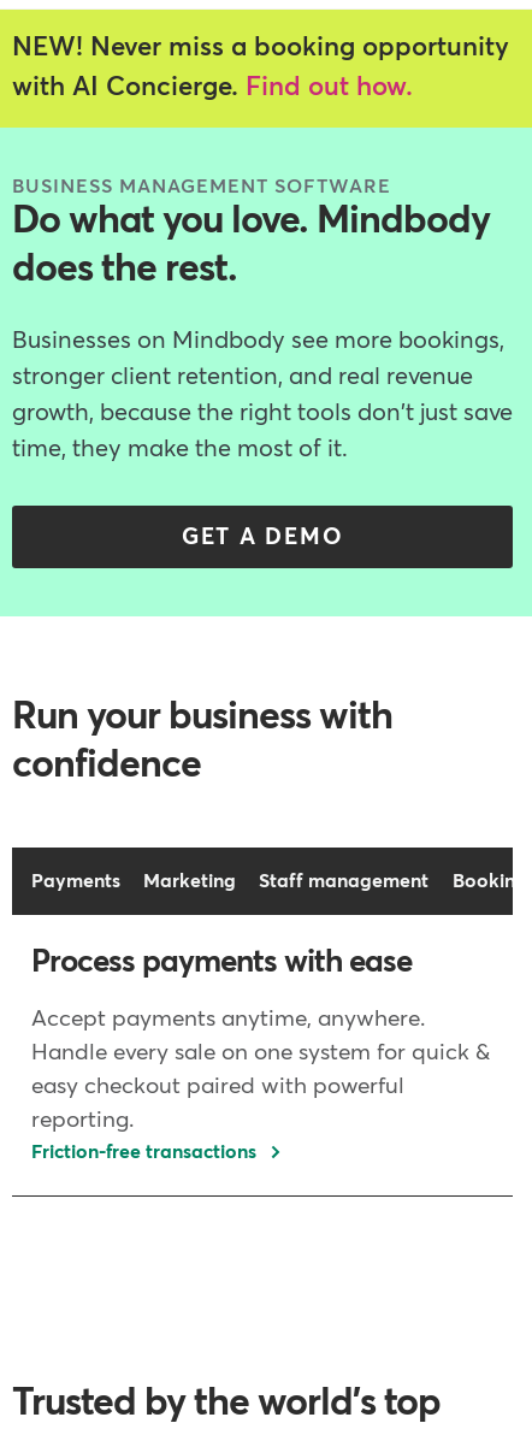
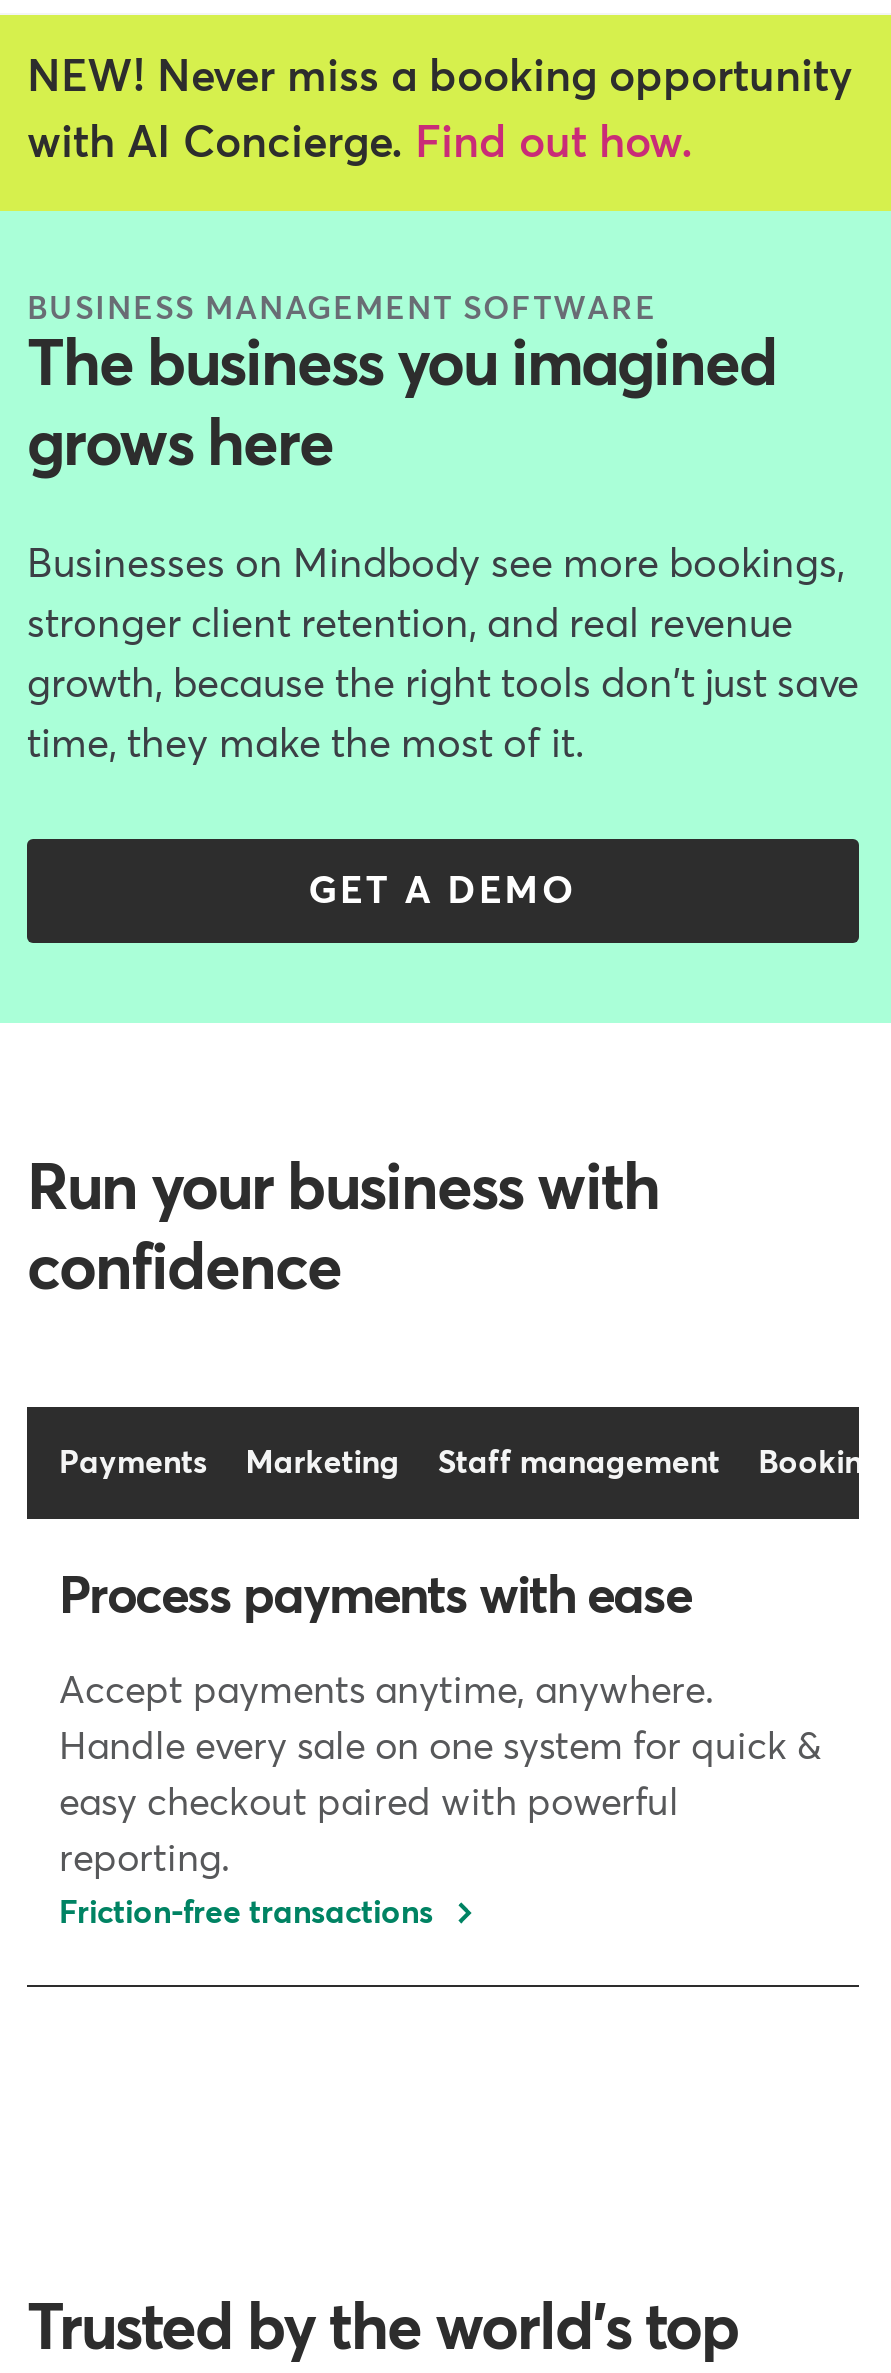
- Do what you love. Mindbody
- does the rest.
+ The business you imagined
+ grows here
